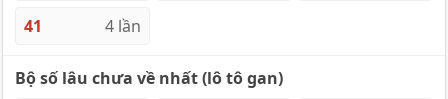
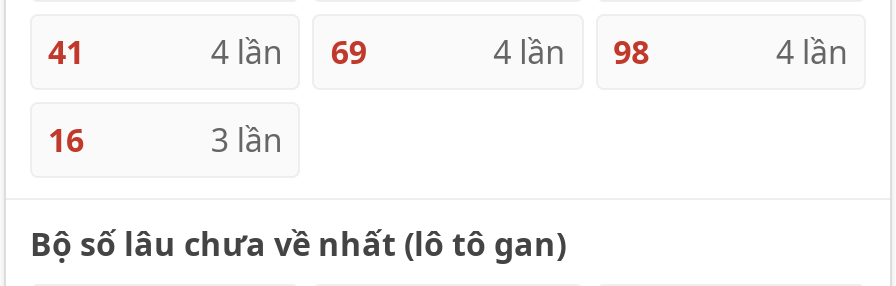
+ 69
+ 4 lần
+ 98
+ 4 lần
+ 16
+ 3 lần
